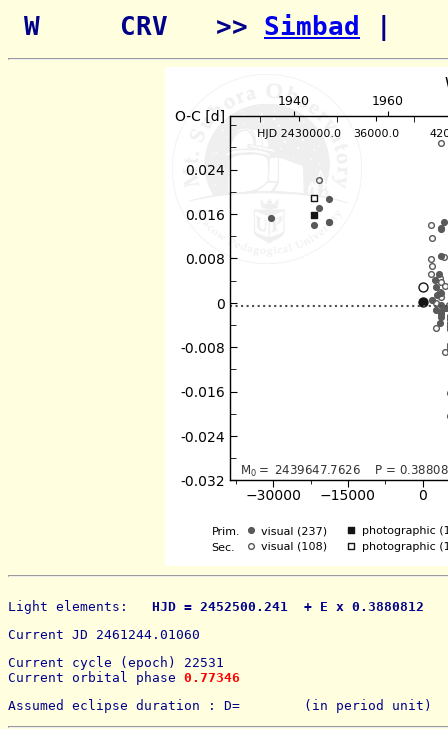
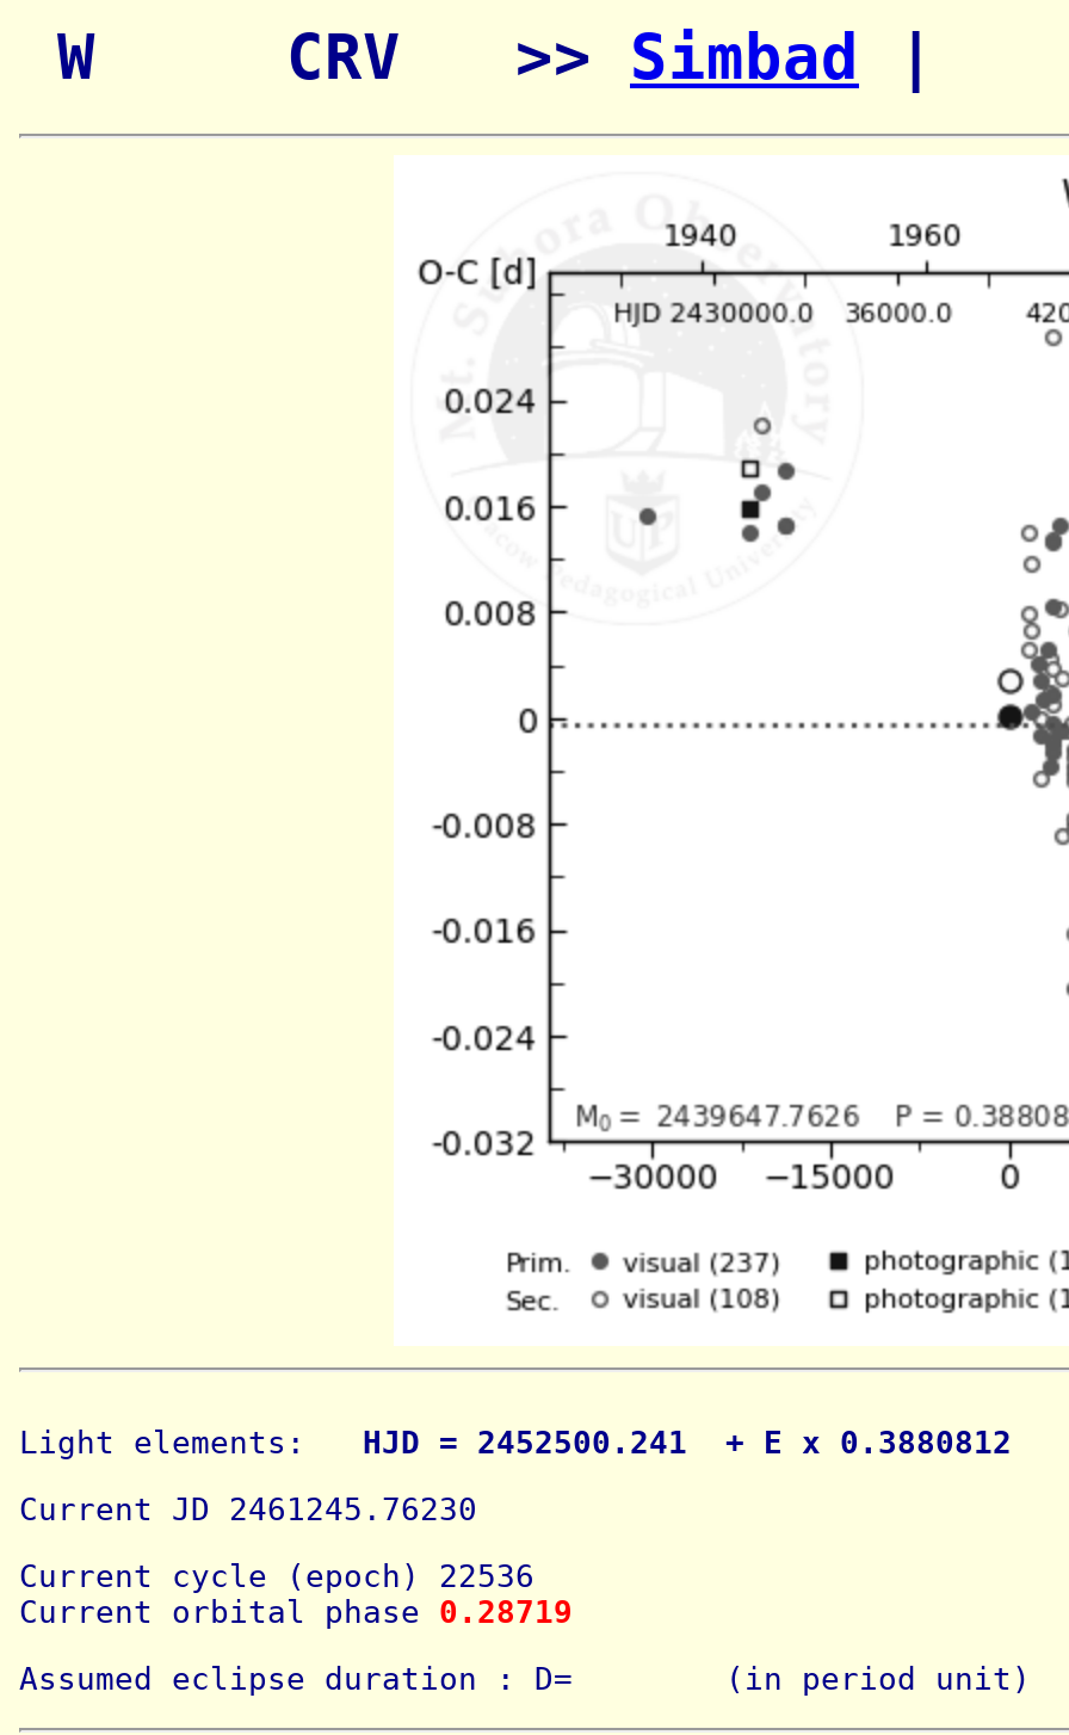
- Current JD 2461244.01060
+ Current JD 2461245.76230

- Current cycle (epoch) 22531
+ Current cycle (epoch) 22536

- Current orbital phase 0.77346
+ Current orbital phase 0.28719
